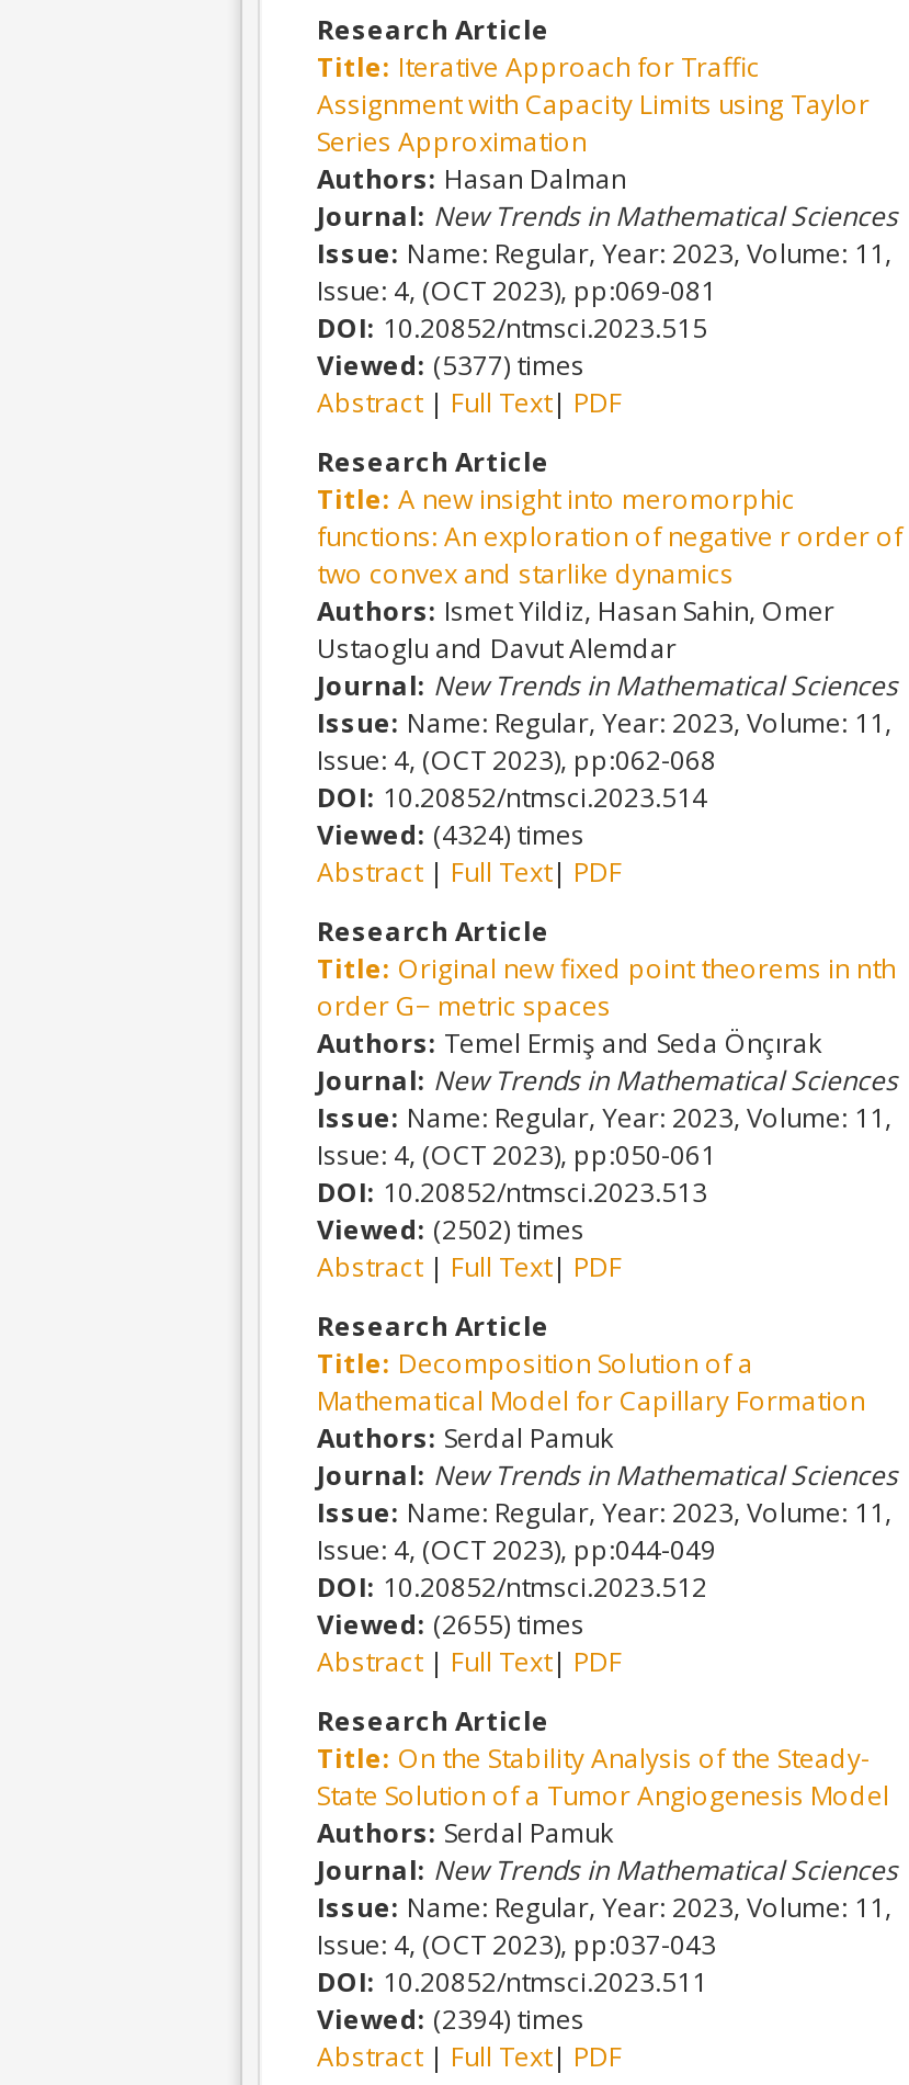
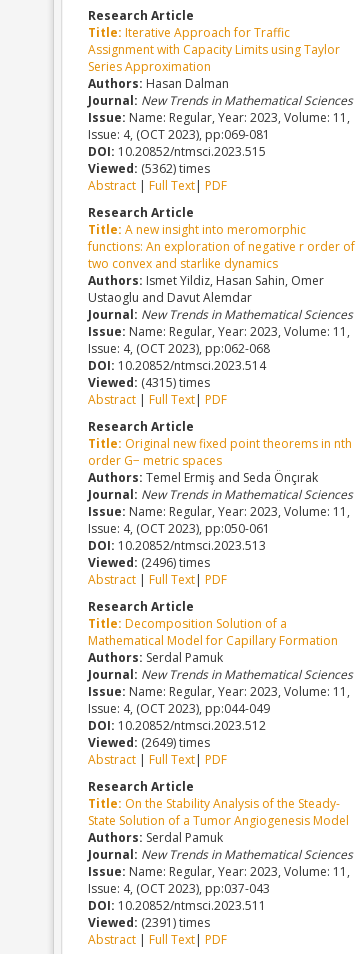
- Viewed: (5377) times
+ Viewed: (5362) times

- Viewed: (4324) times
+ Viewed: (4315) times

- Viewed: (2502) times
+ Viewed: (2496) times

- Viewed: (2655) times
+ Viewed: (2649) times

- Viewed: (2394) times
+ Viewed: (2391) times
